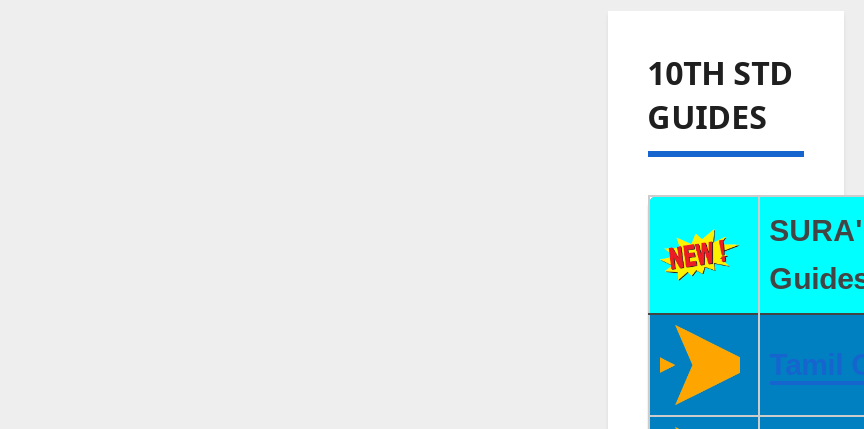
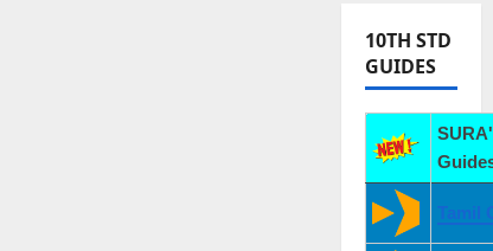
- [image]
+ [image]
